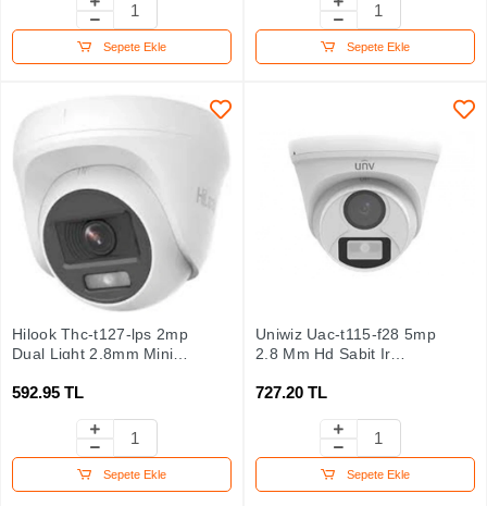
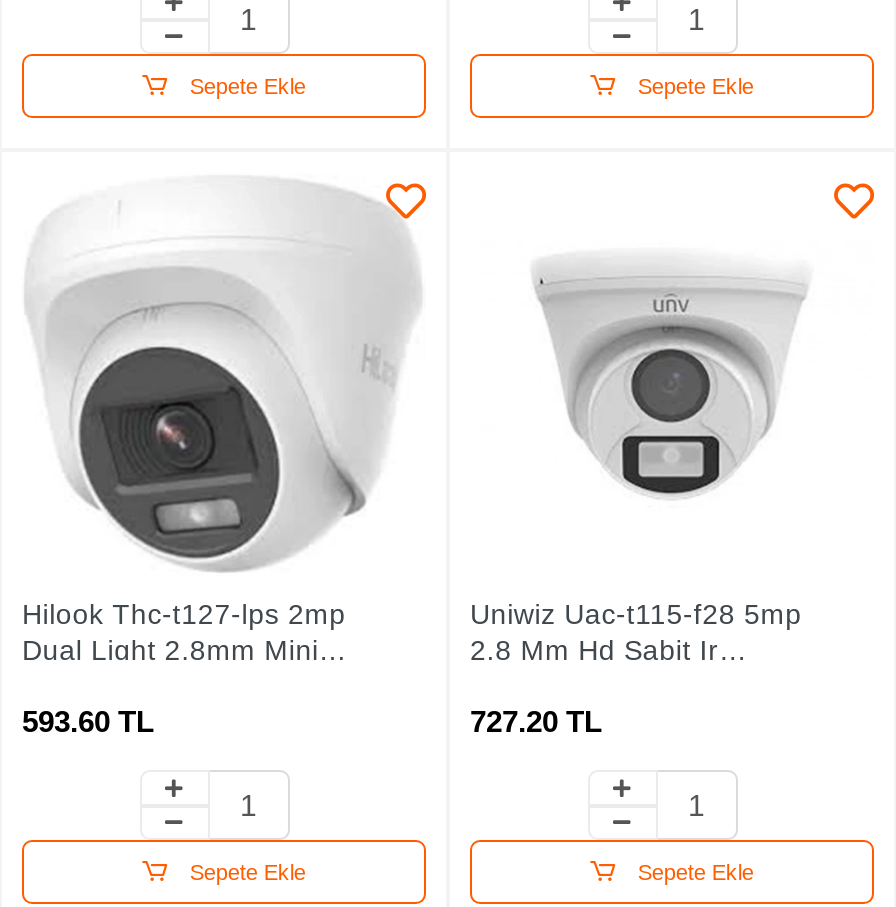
- 592.95 TL
+ 593.60 TL
